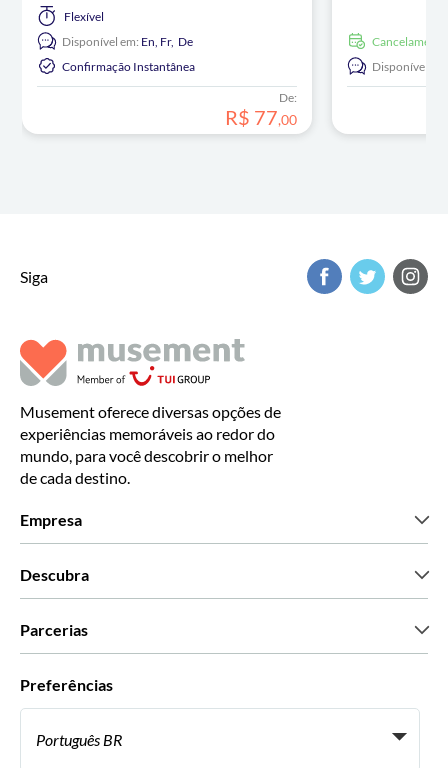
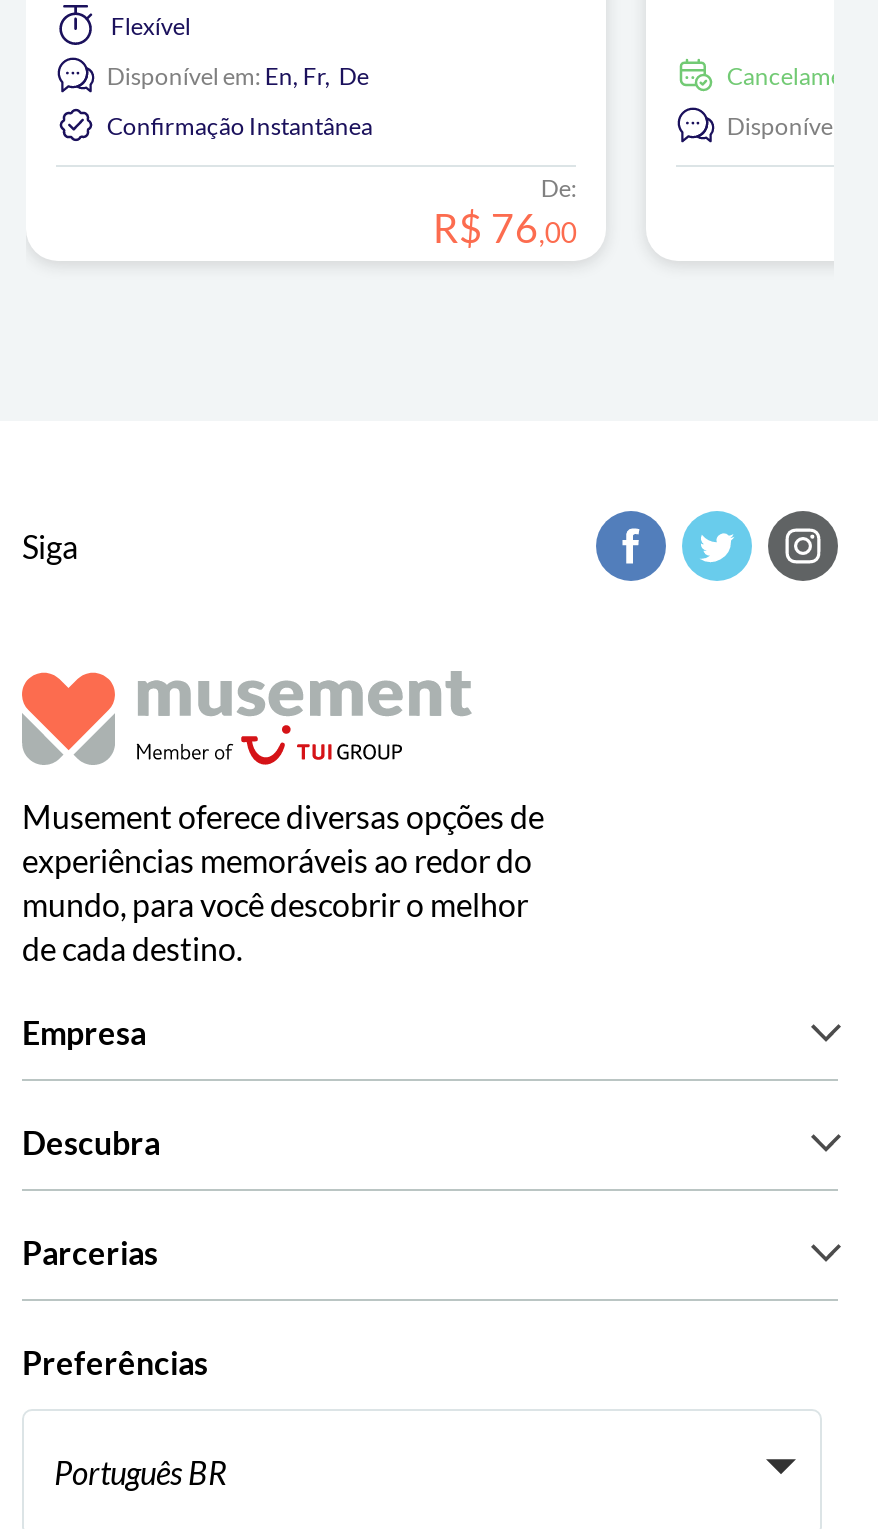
- R$ 77, 00
+ R$ 76, 00
